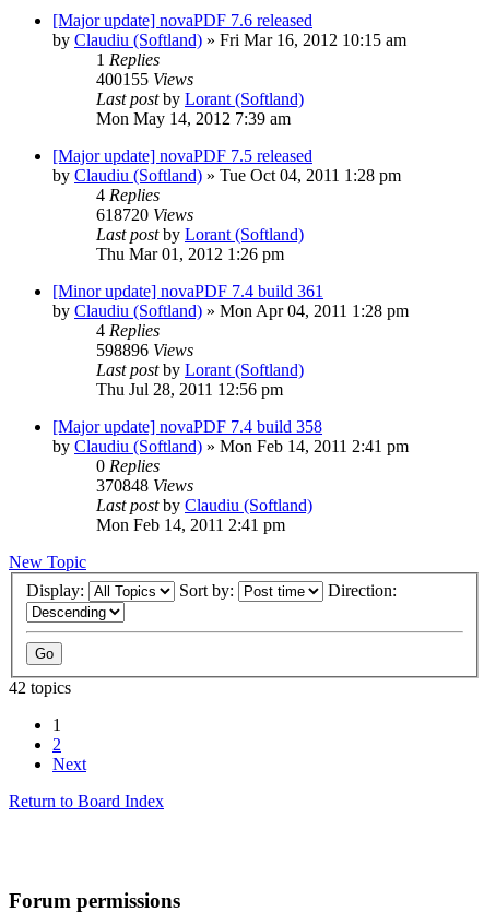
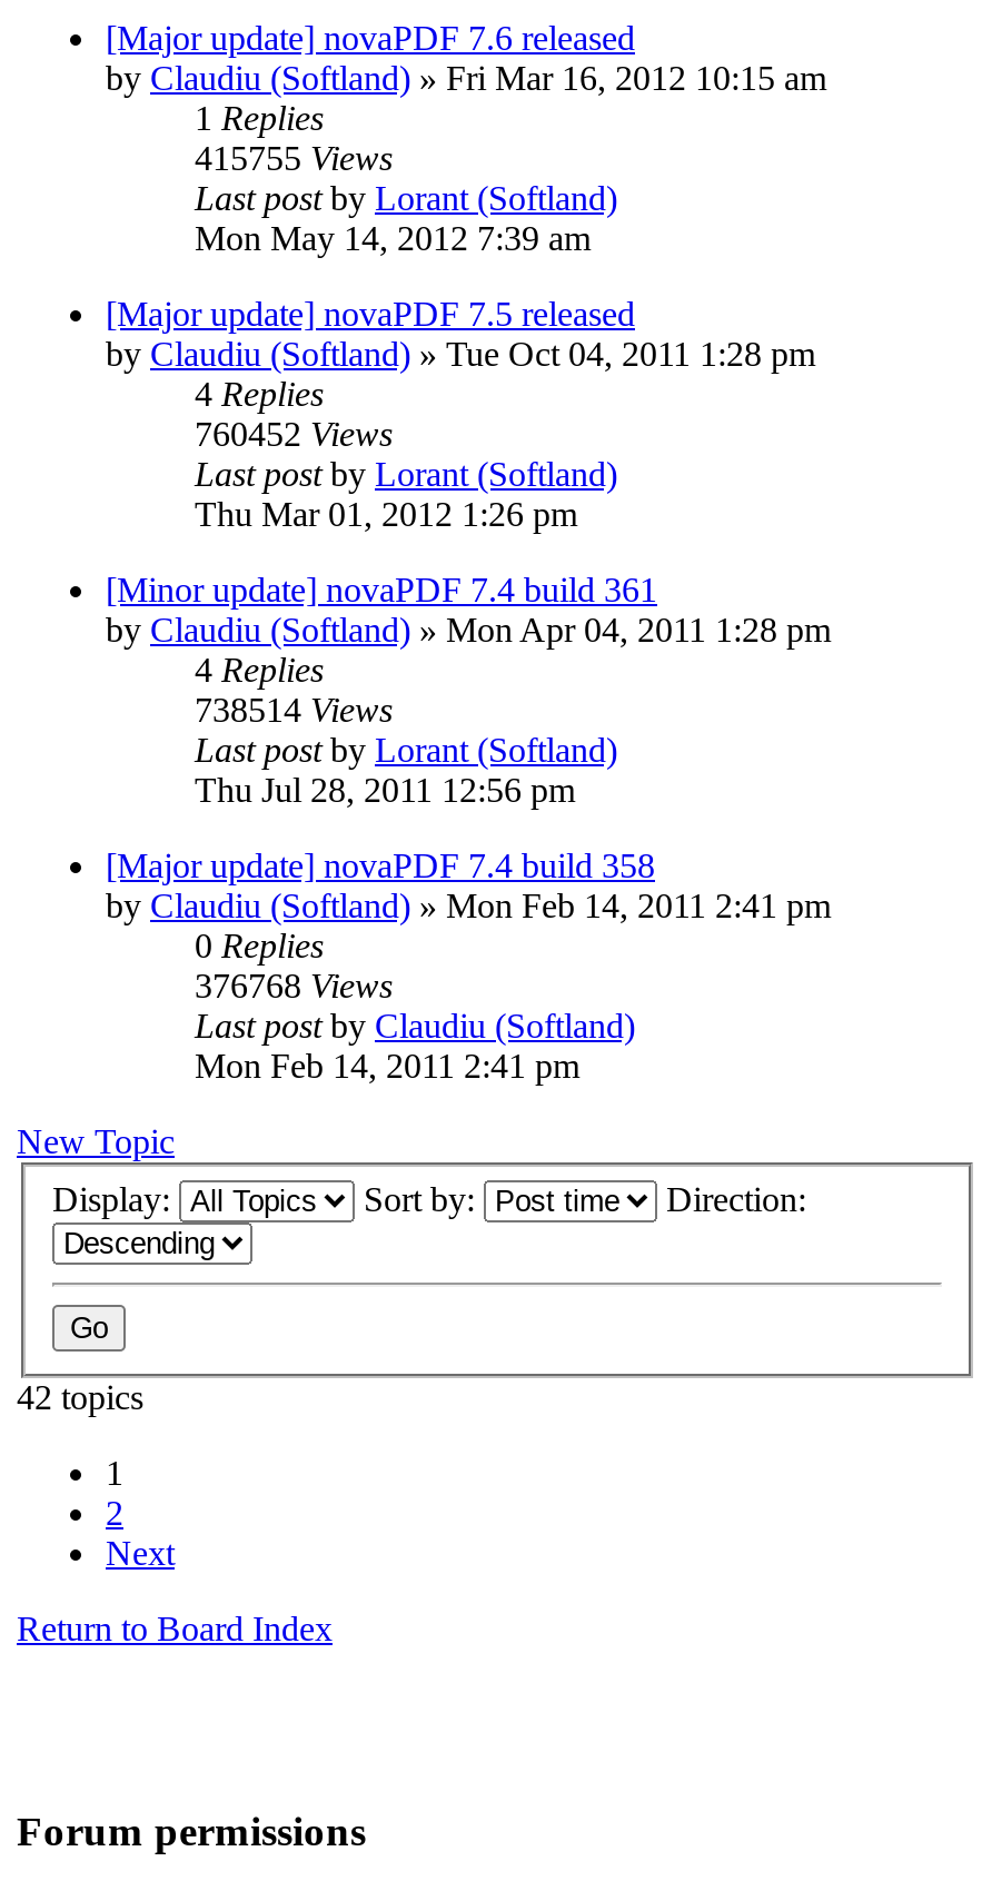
- 400155 Views
+ 415755 Views

- 618720 Views
+ 760452 Views

- 598896 Views
+ 738514 Views

- 370848 Views
+ 376768 Views
